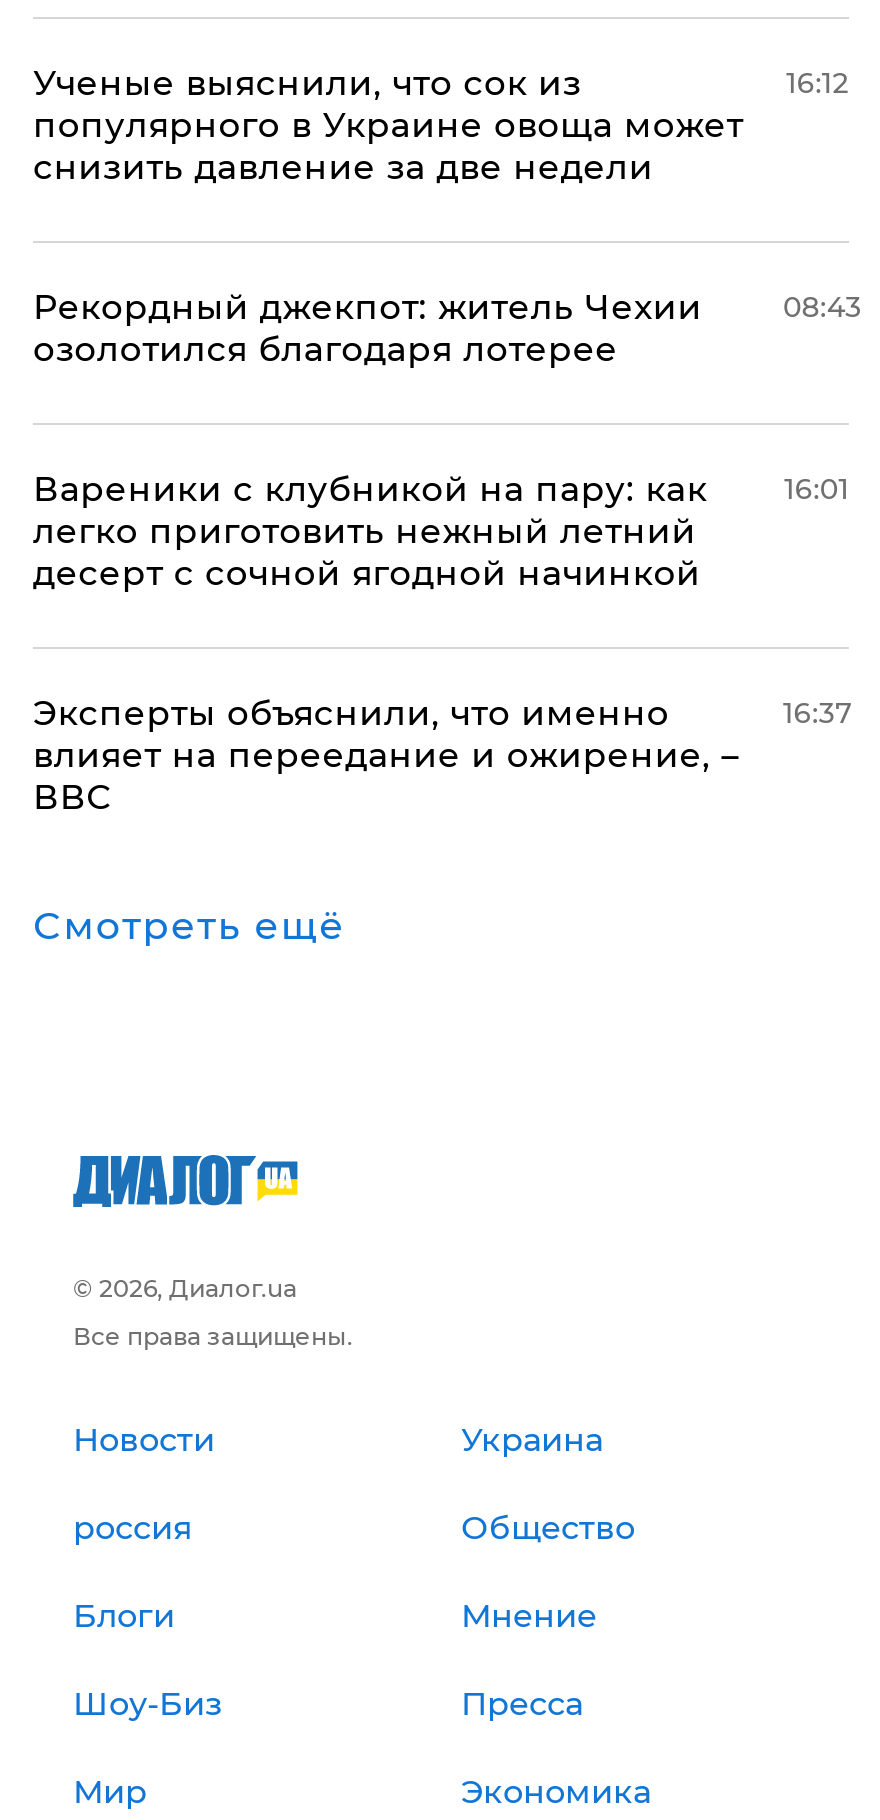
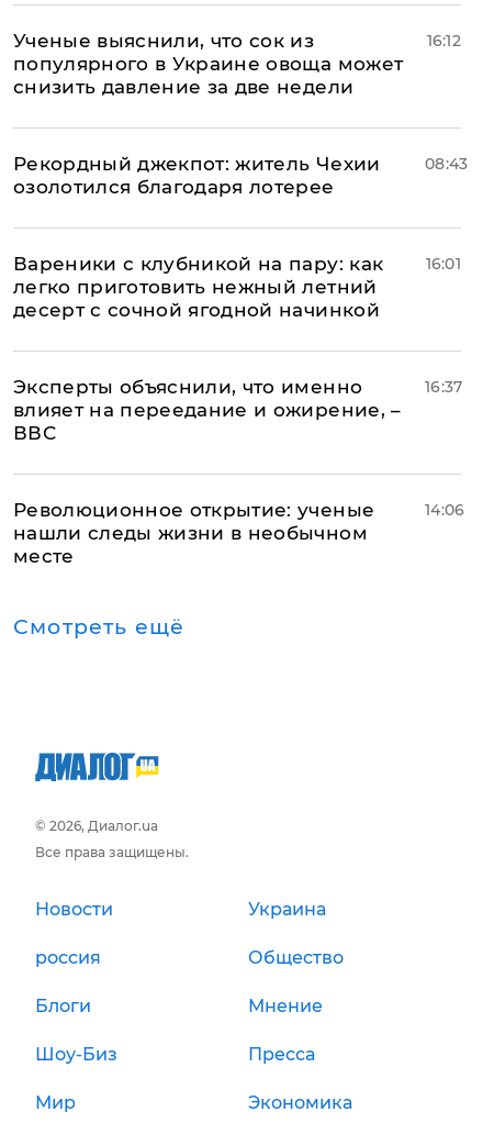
+ Революционное открытие: ученые
+ нашли следы жизни в необычном
+ месте

+ 14:06
